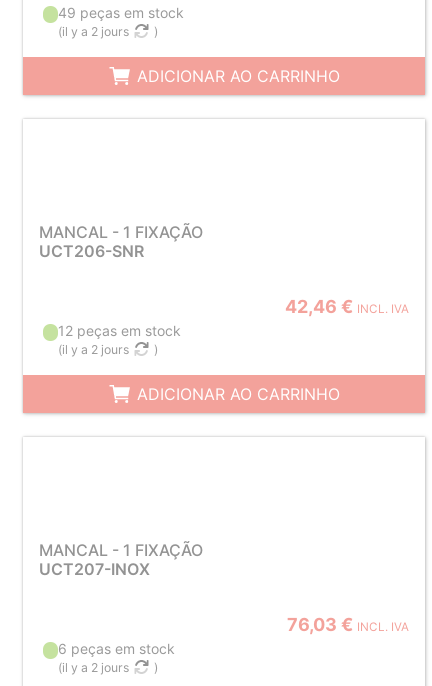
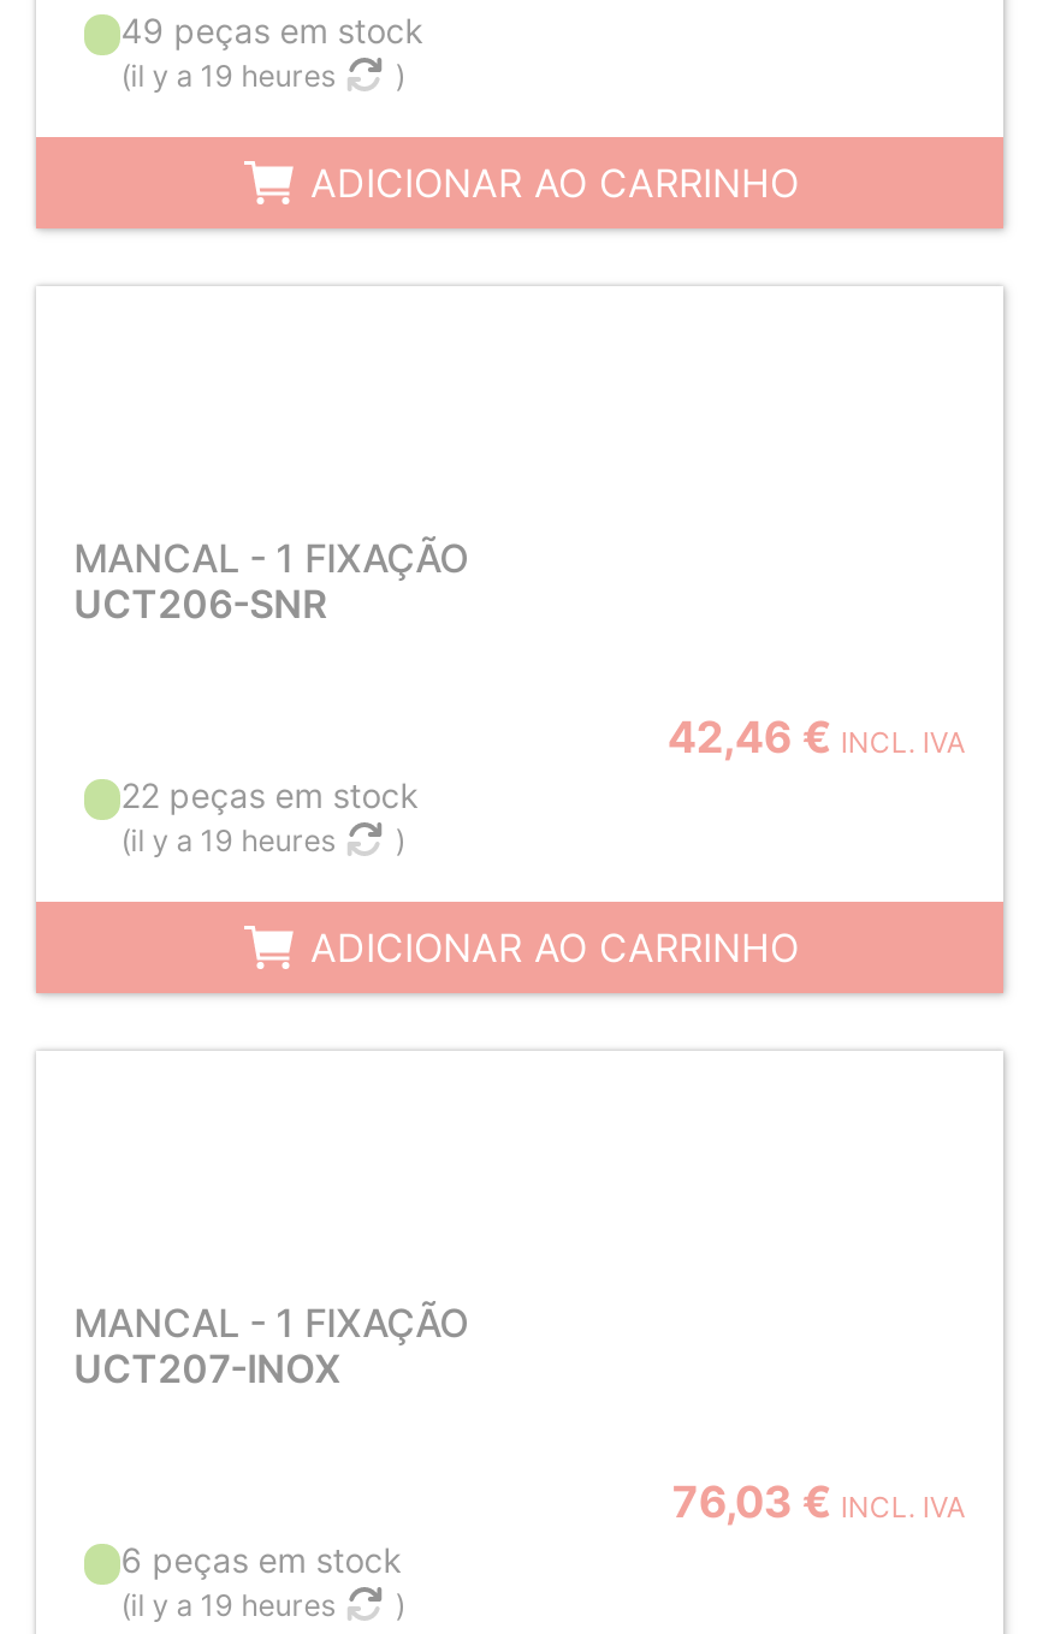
- (il y a 2 jours
+ (il y a 19 heures

- 12 peças em stock
+ 22 peças em stock

- (il y a 2 jours
+ (il y a 19 heures

- (il y a 2 jours
+ (il y a 19 heures
